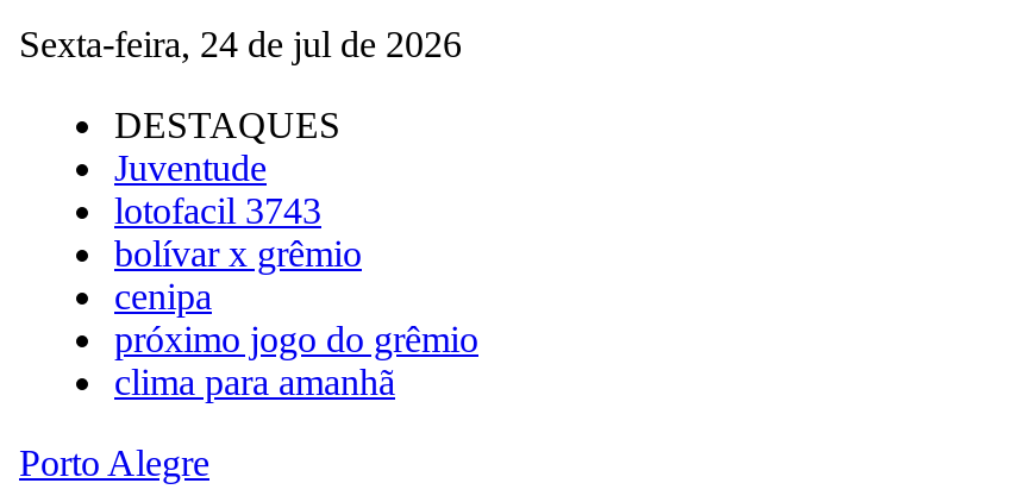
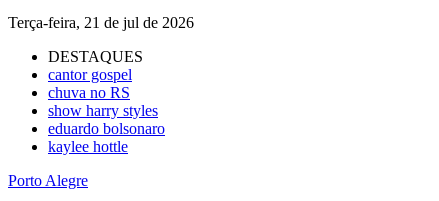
- Sexta-feira, 24 de jul de 2026
+ Terça-feira, 21 de jul de 2026

- Juventude
- lotofacil 3743
- bolívar x grêmio
- cenipa
- próximo jogo do grêmio
- clima para amanhã
+ cantor gospel
+ chuva no RS
+ show harry styles
+ eduardo bolsonaro
+ kaylee hottle
